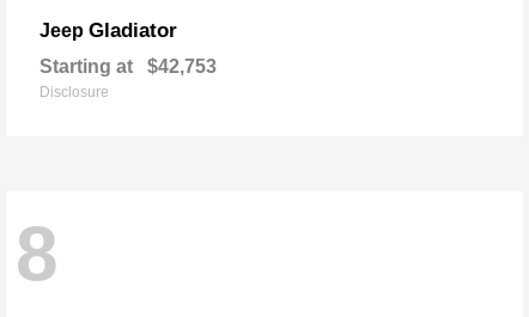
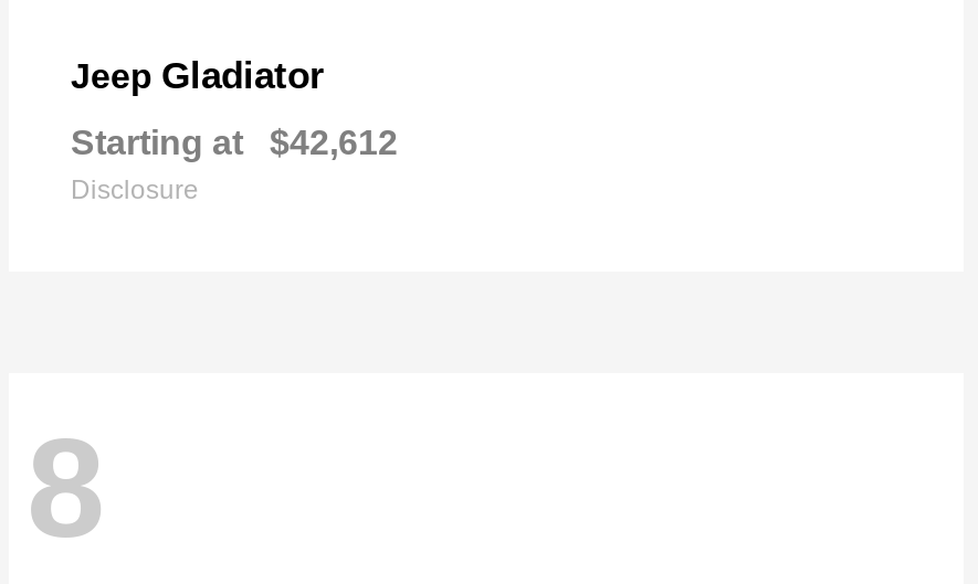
- Starting at $42,753
+ Starting at $42,612
